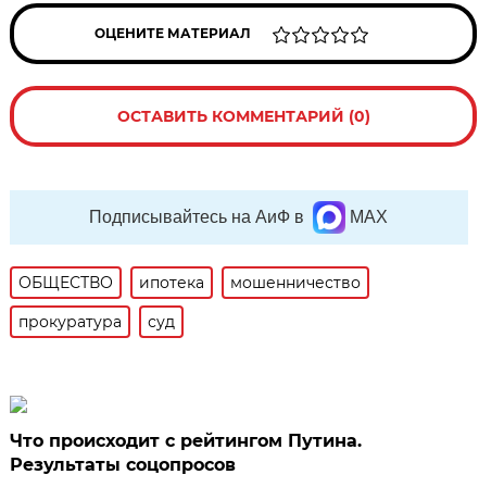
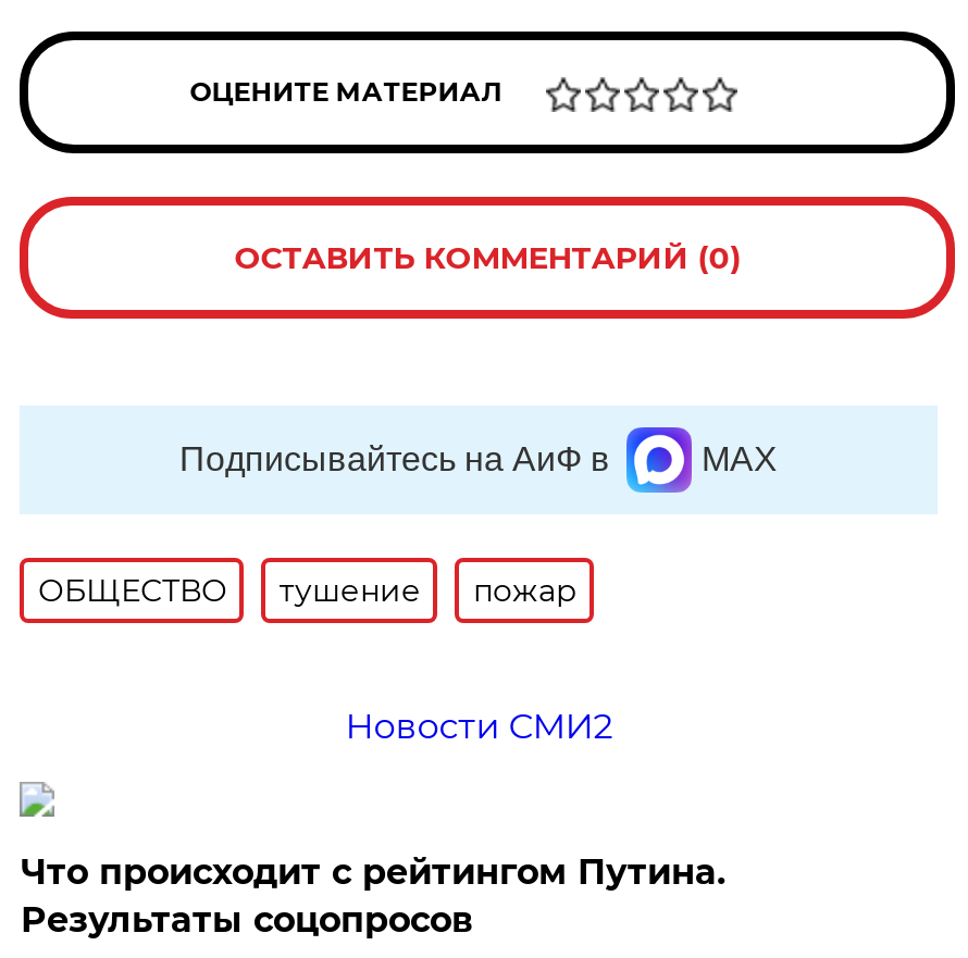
- ипотека
- мошенничество
+ тушение
+ пожар

- прокуратура
- суд
+ Новости СМИ2
